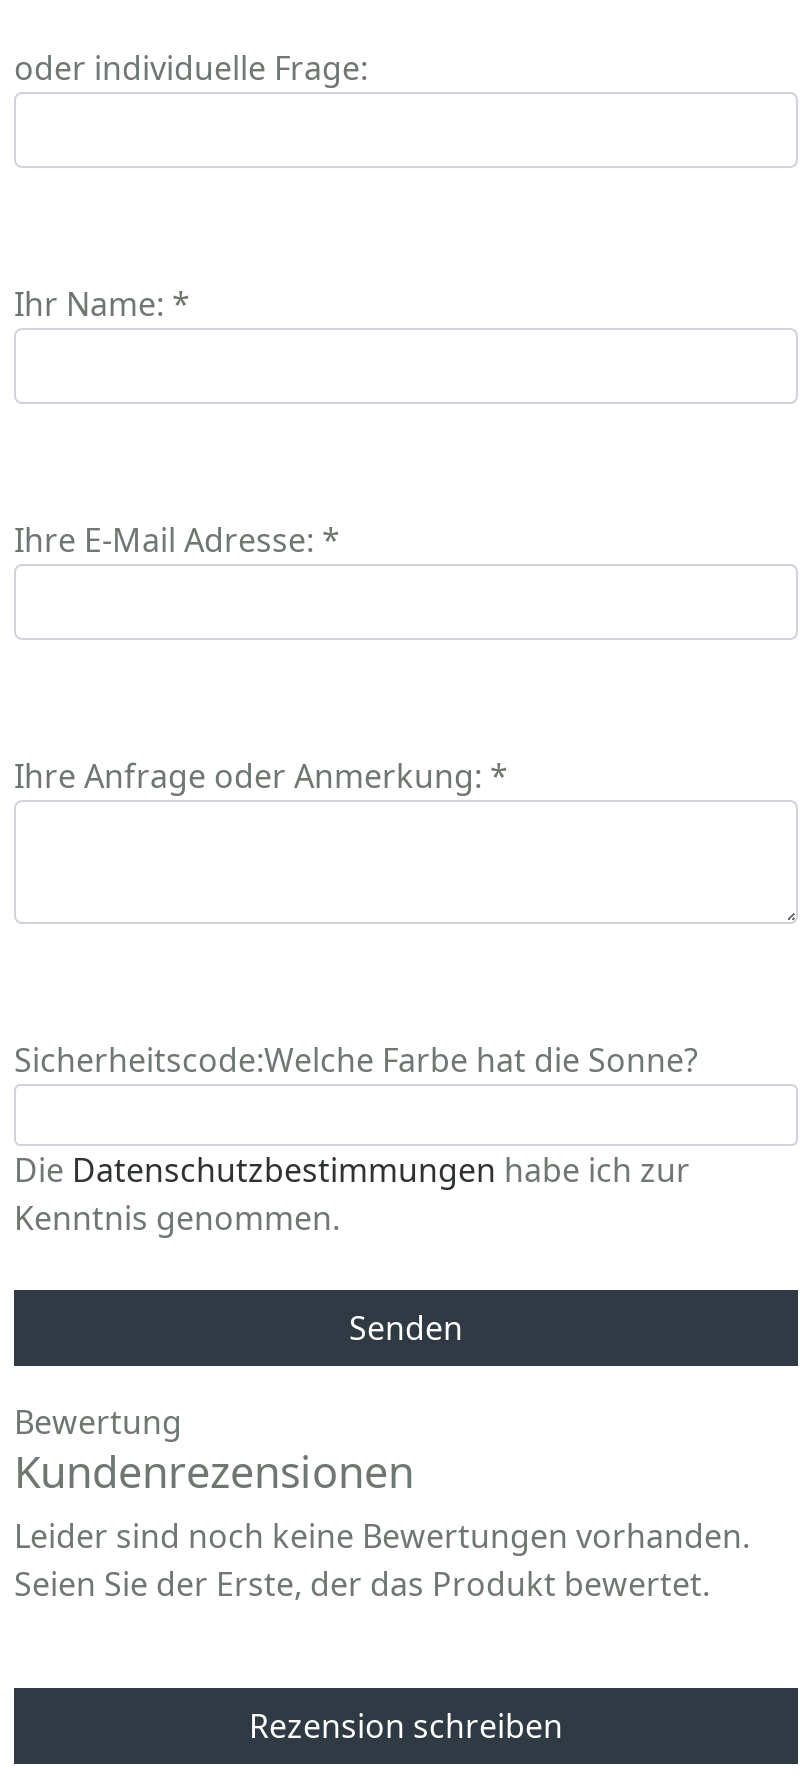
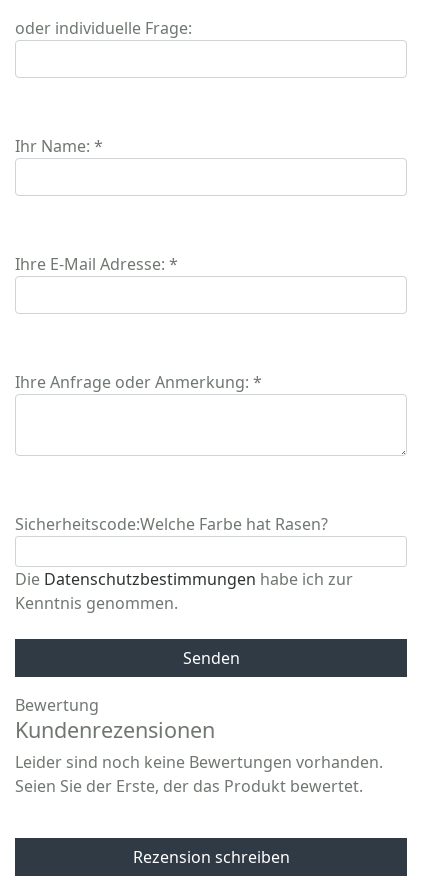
- Sicherheitscode:Welche Farbe hat die Sonne?
+ Sicherheitscode:Welche Farbe hat Rasen?
